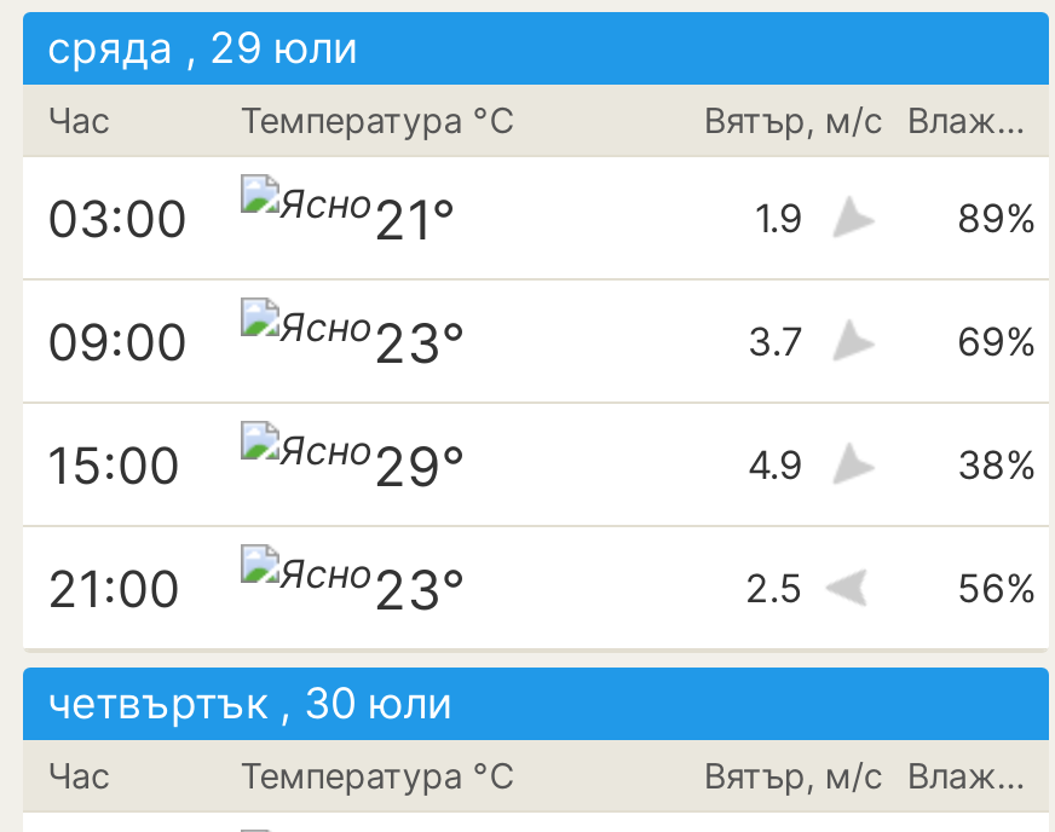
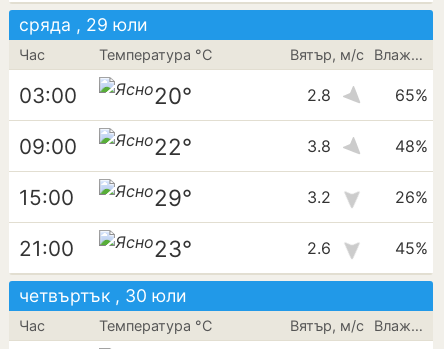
- 21°
+ 20°

- 1.9
+ 2.8

- 89%
+ 65%

- 23°
+ 22°

- 3.7
+ 3.8

- 69%
+ 48%

- 4.9
+ 3.2

- 38%
+ 26%

- 2.5
+ 2.6

- 56%
+ 45%
